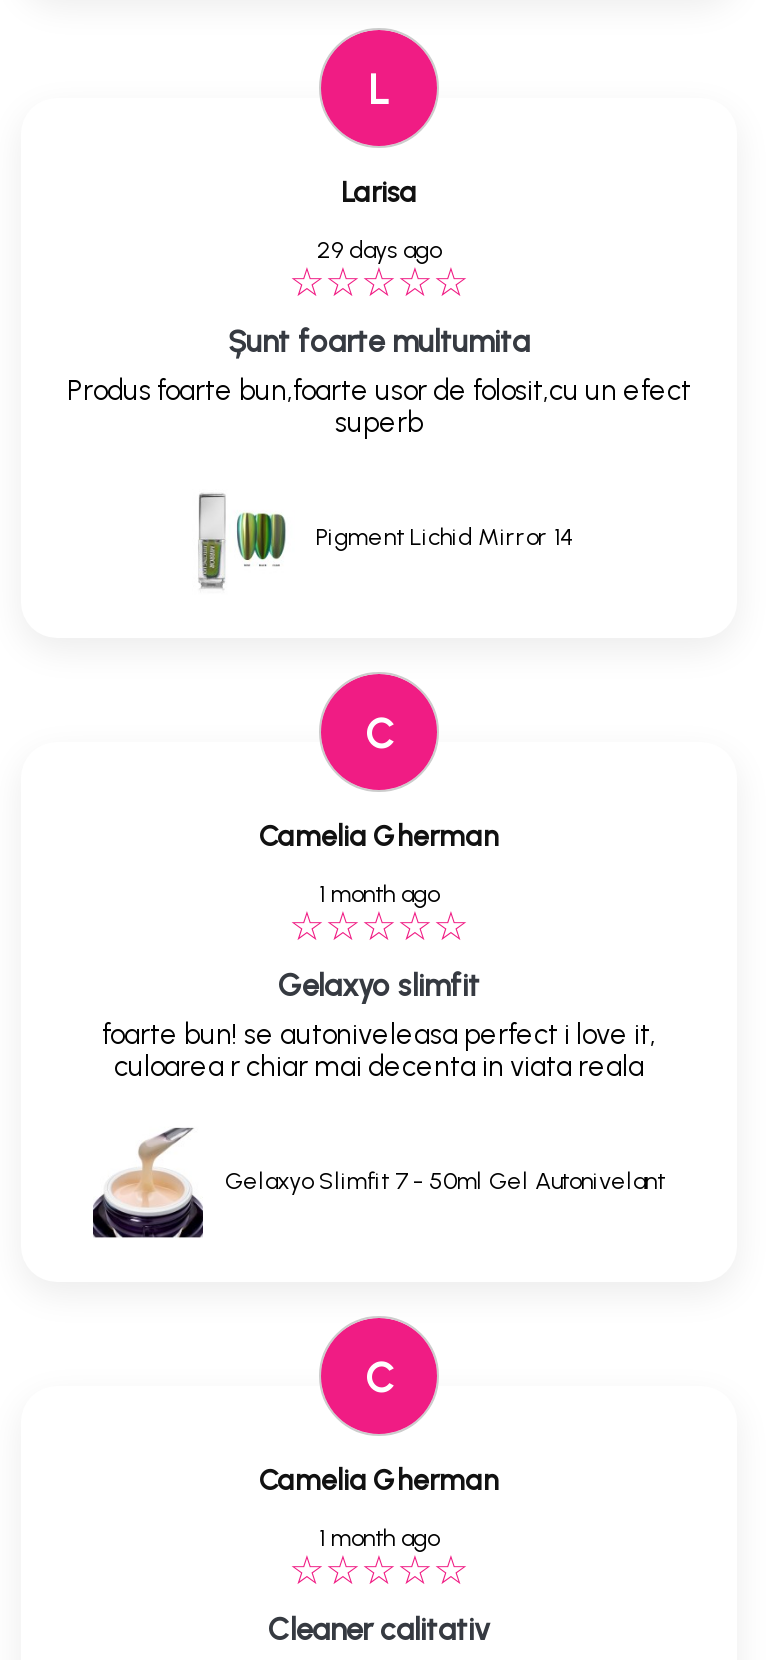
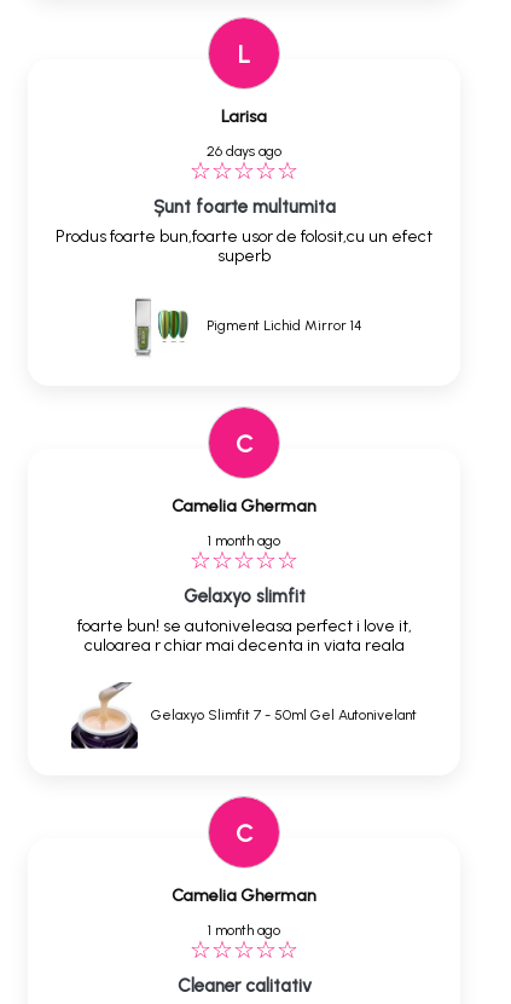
- 29 days ago
+ 26 days ago
